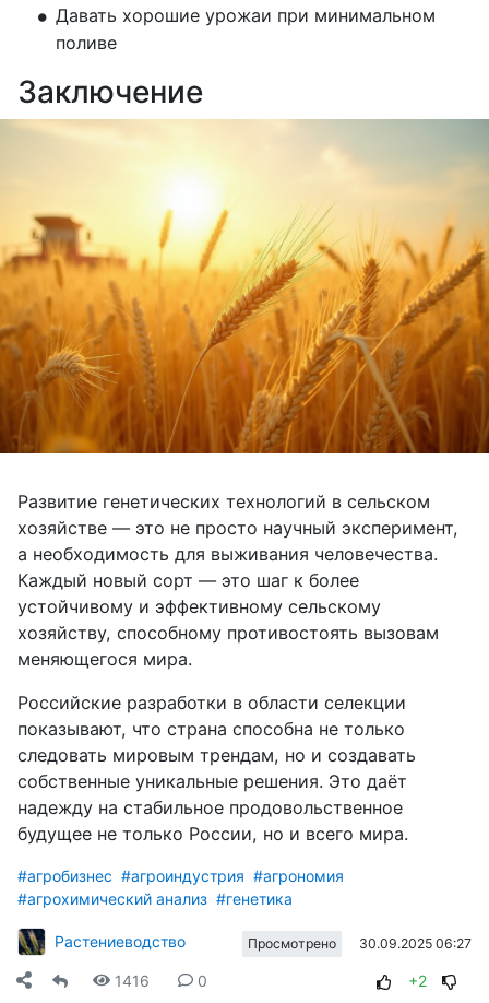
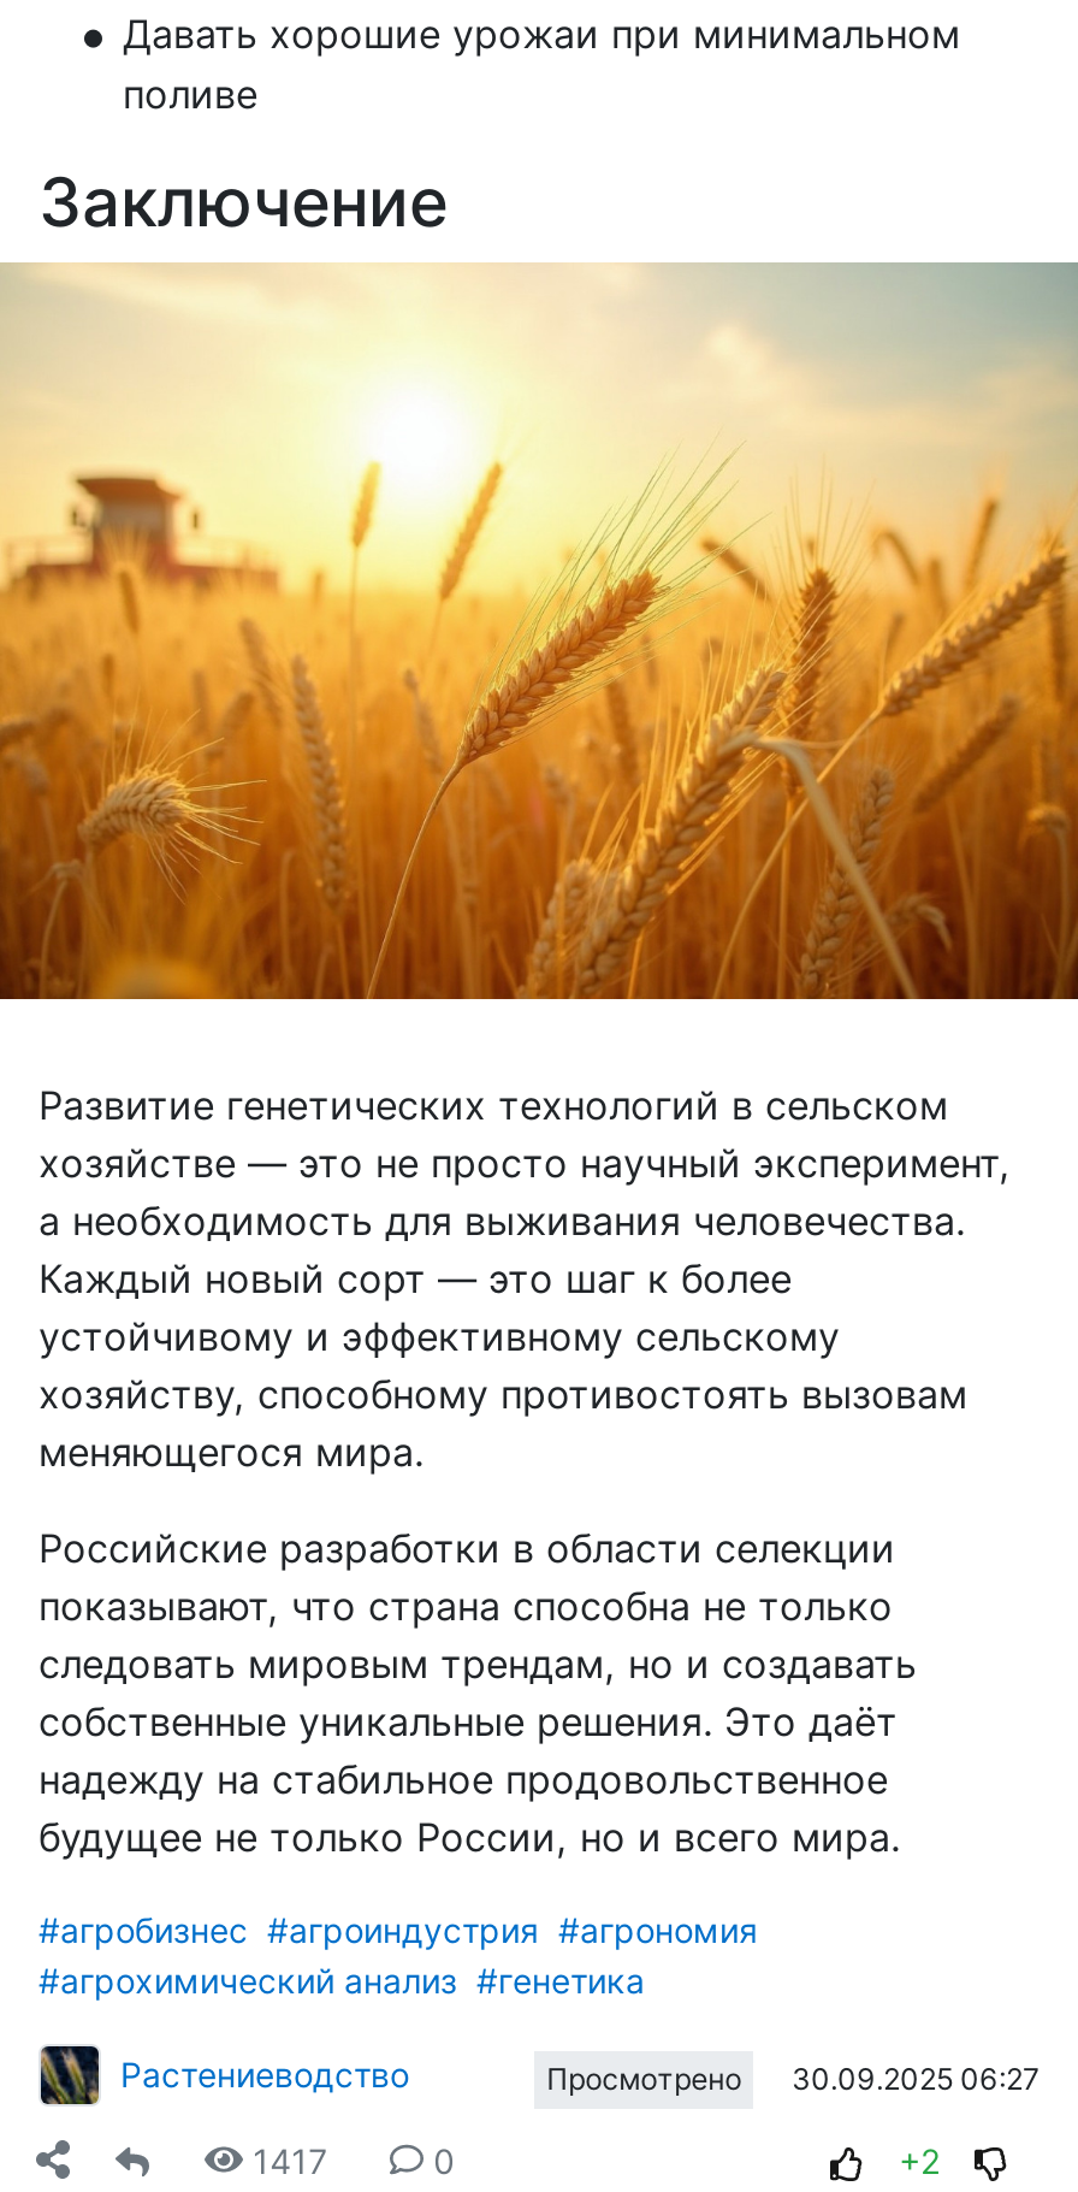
- 1416
+ 1417
